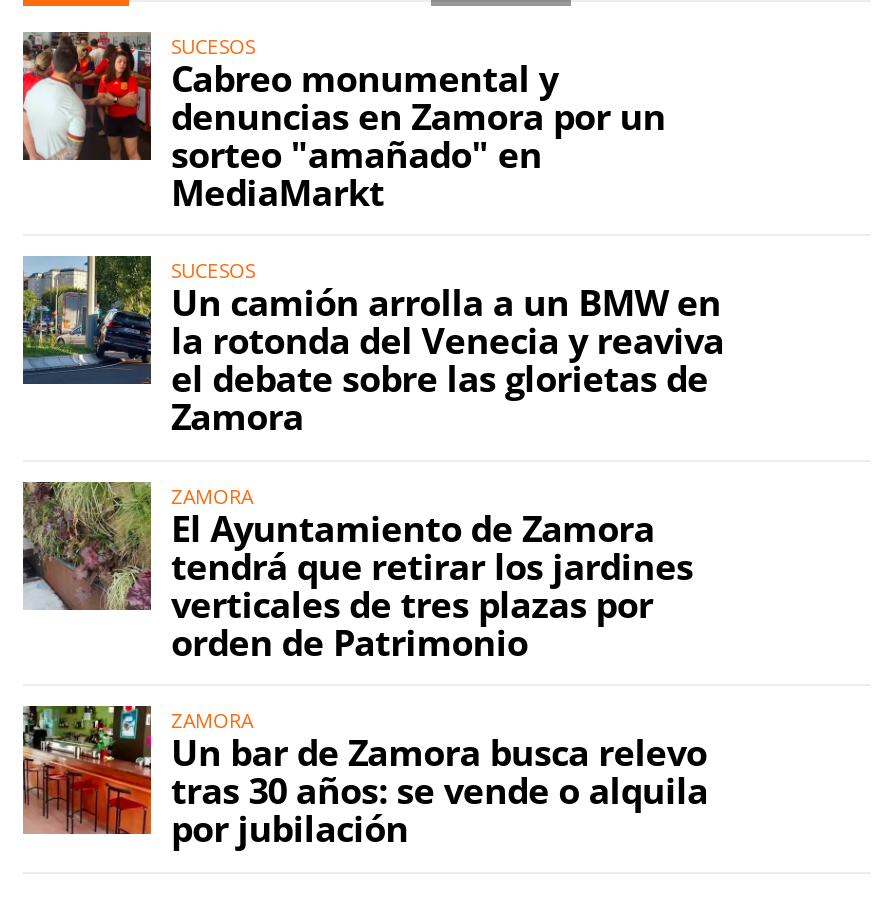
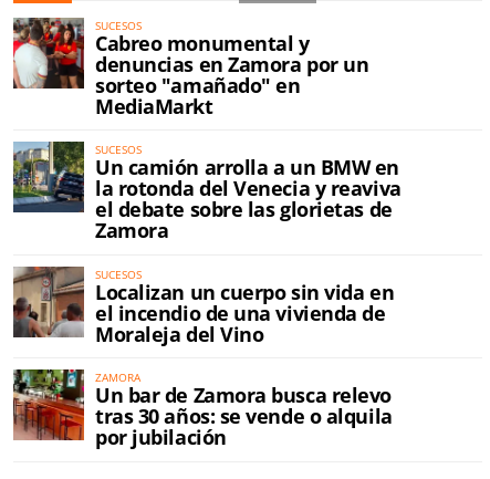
- [image]
- ZAMORA
- El Ayuntamiento de Zamora
- tendrá que retirar los jardines
- verticales de tres plazas por
- orden de Patrimonio
+ [image]
+ SUCESOS
+ Localizan un cuerpo sin vida en
+ el incendio de una vivienda de
+ Moraleja del Vino
